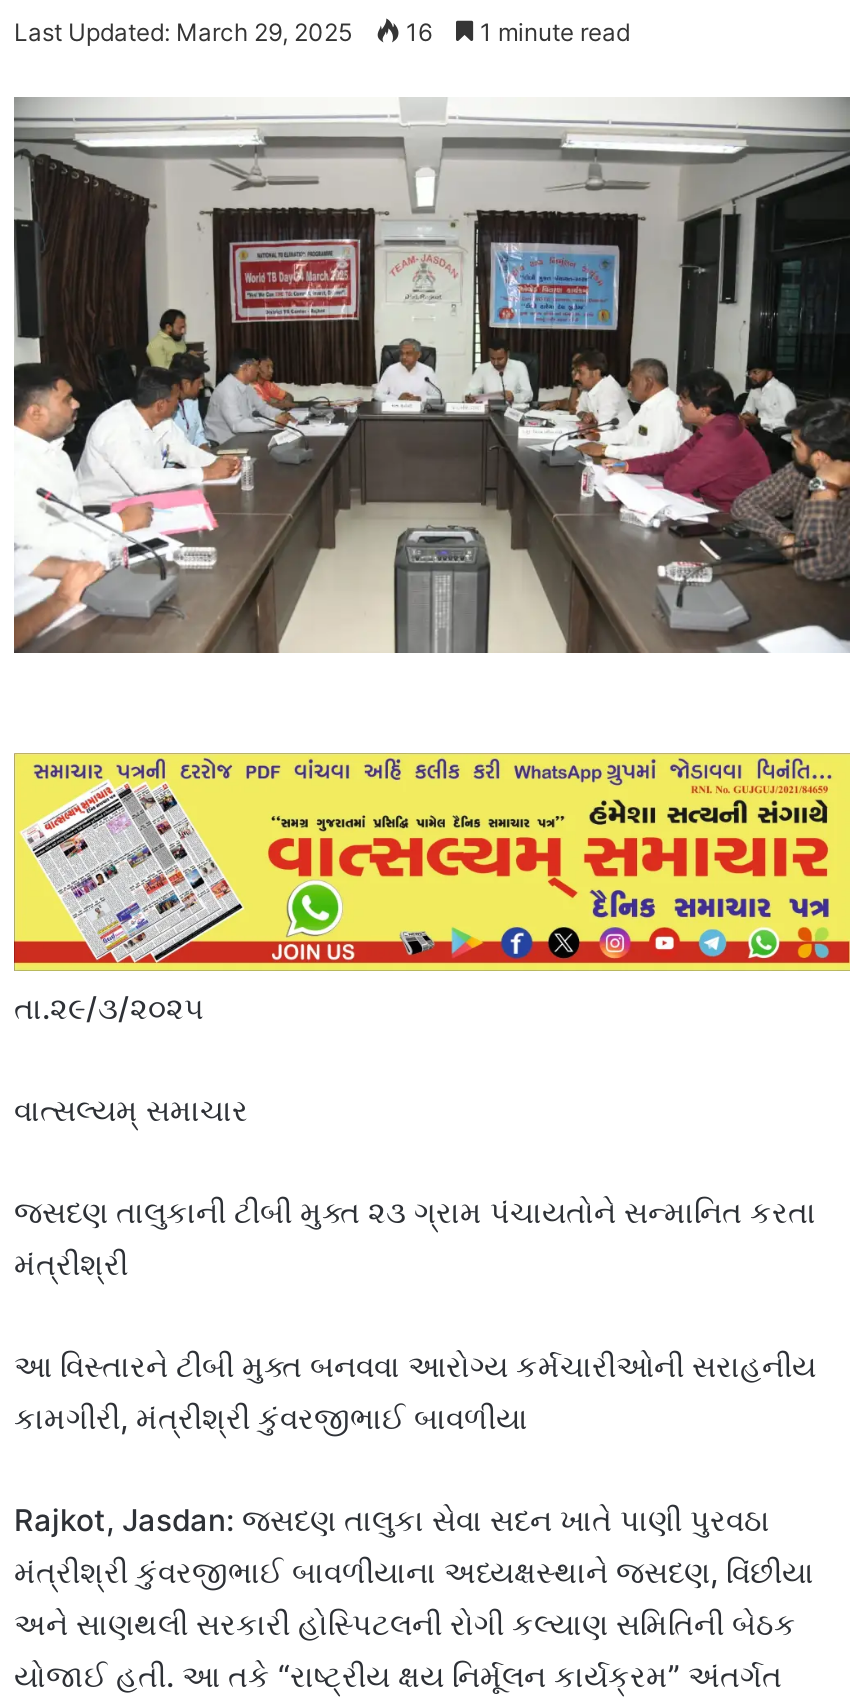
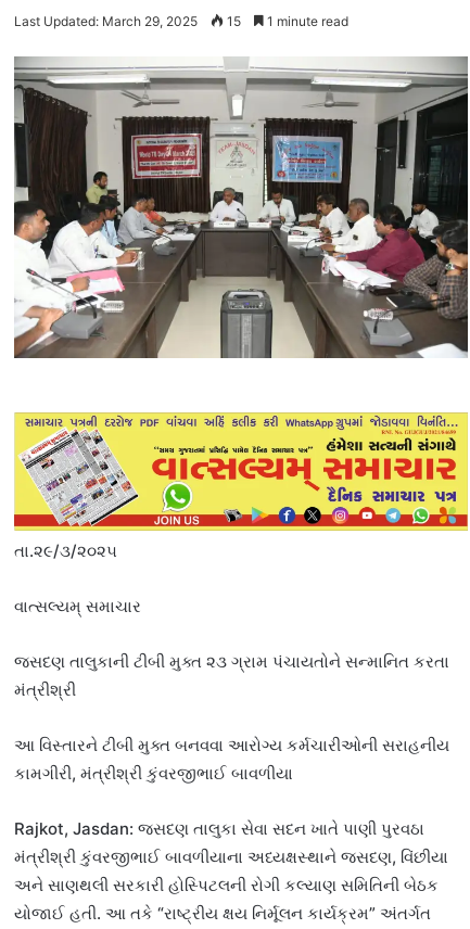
- Last Updated: March 29, 2025 16 1 minute read
+ Last Updated: March 29, 2025 15 1 minute read
